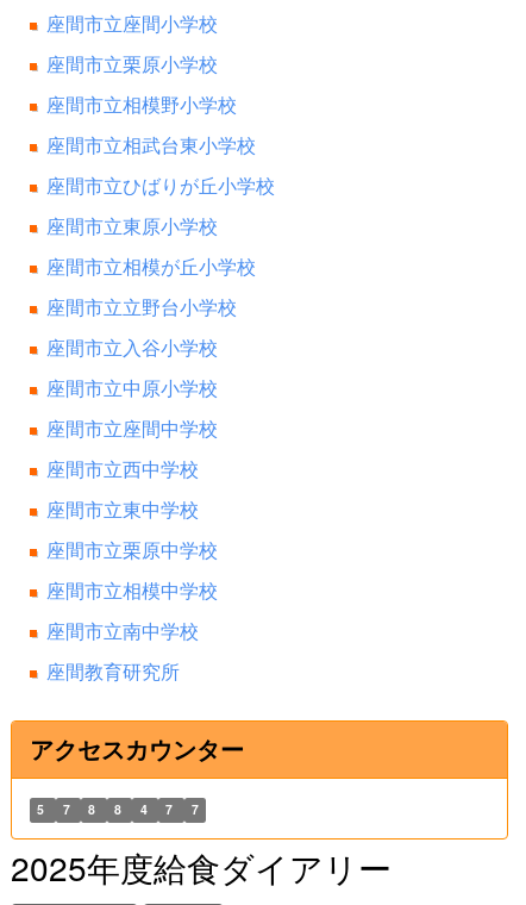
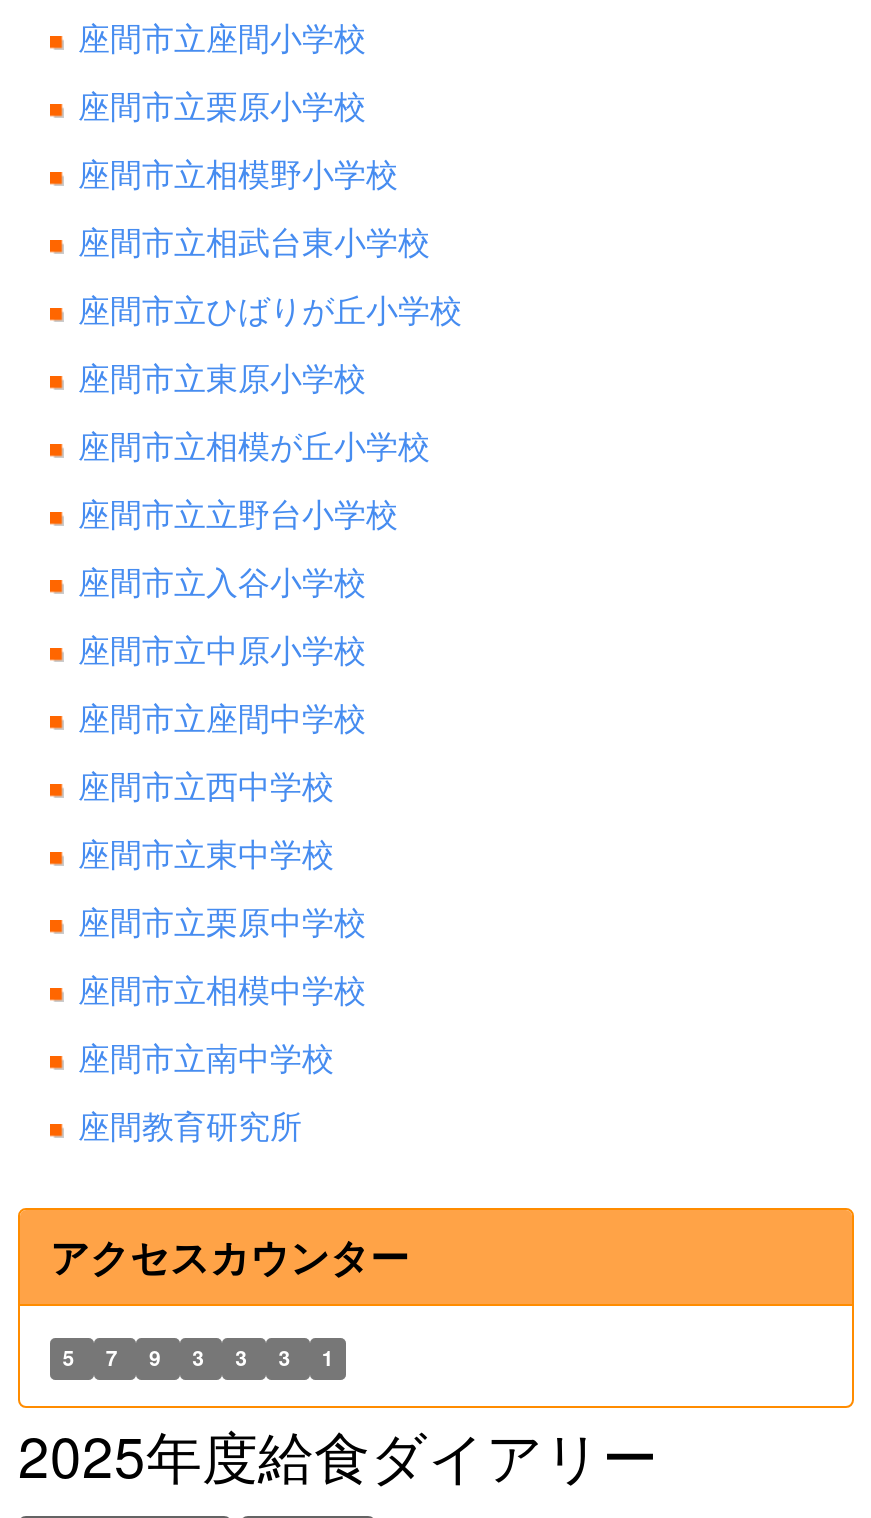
- 8
+ 9

- 8
+ 3

- 4
+ 3

- 7
+ 3

- 7
+ 1
